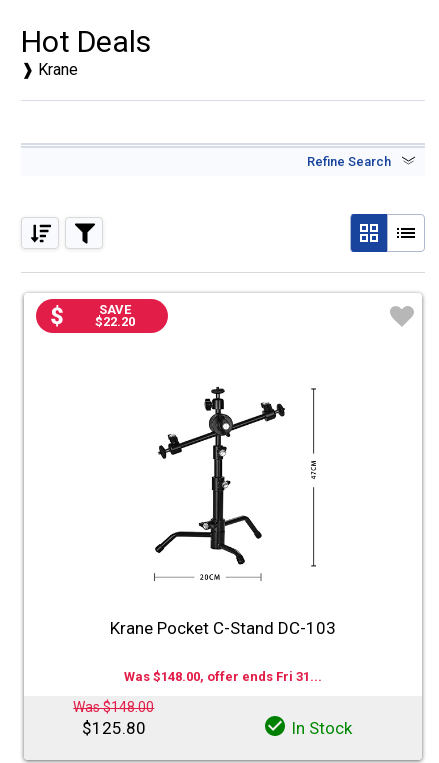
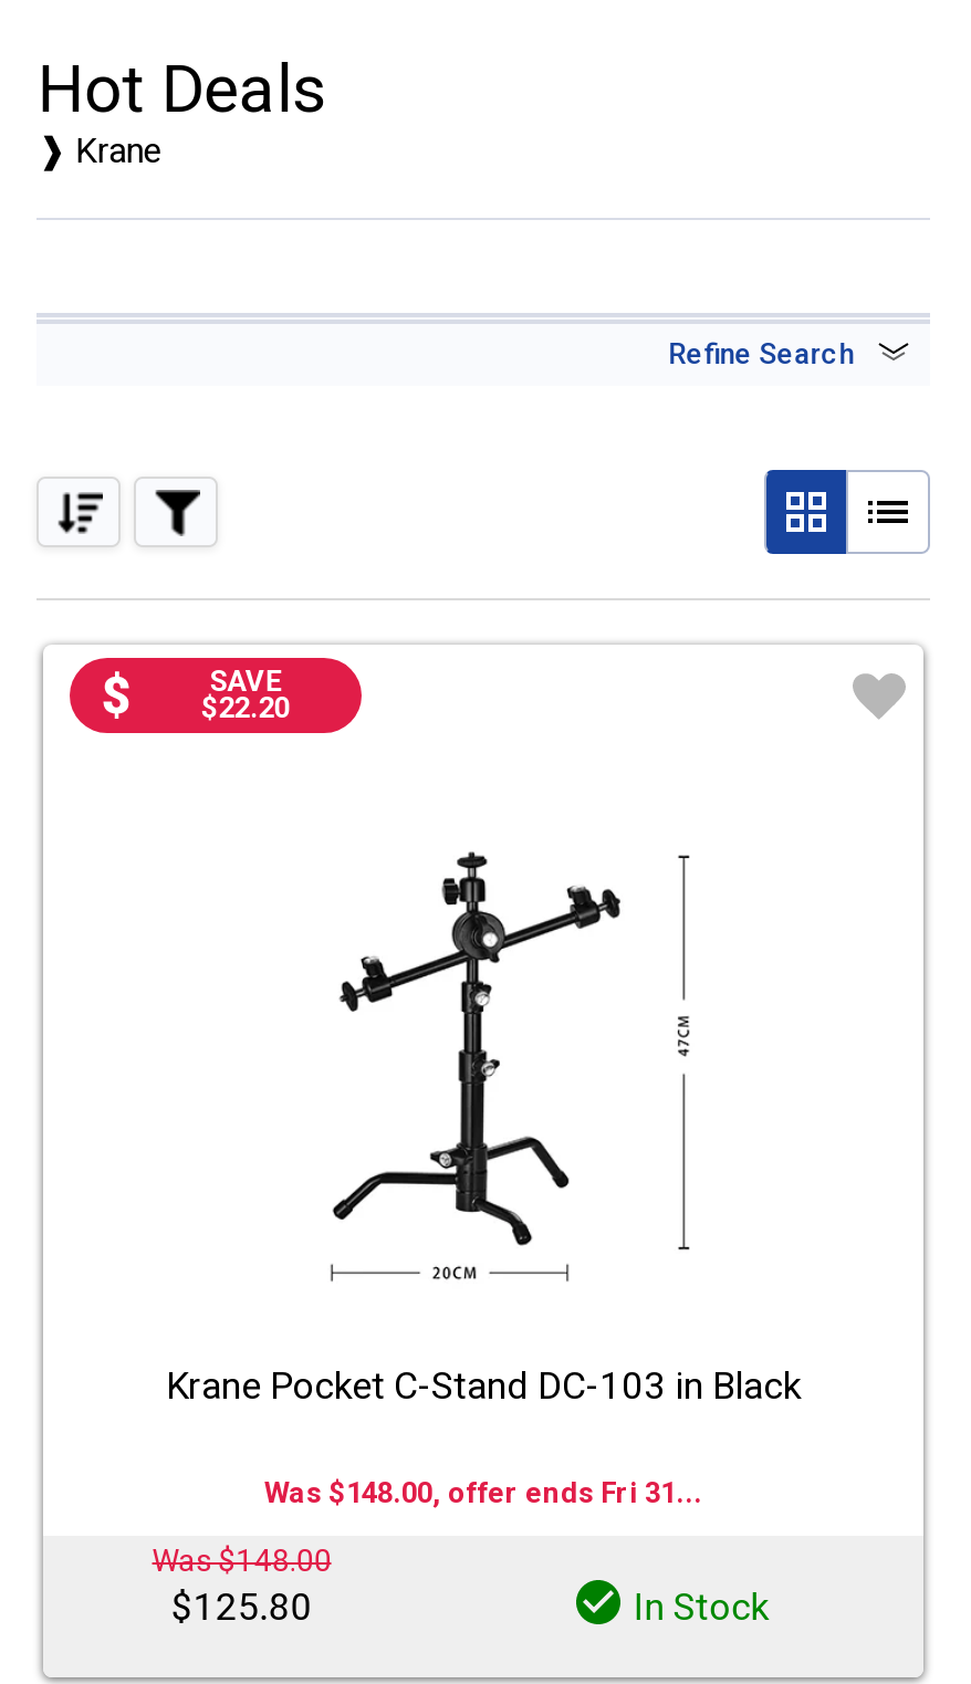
- Krane Pocket C-Stand DC-103
+ Krane Pocket C-Stand DC-103 in Black
